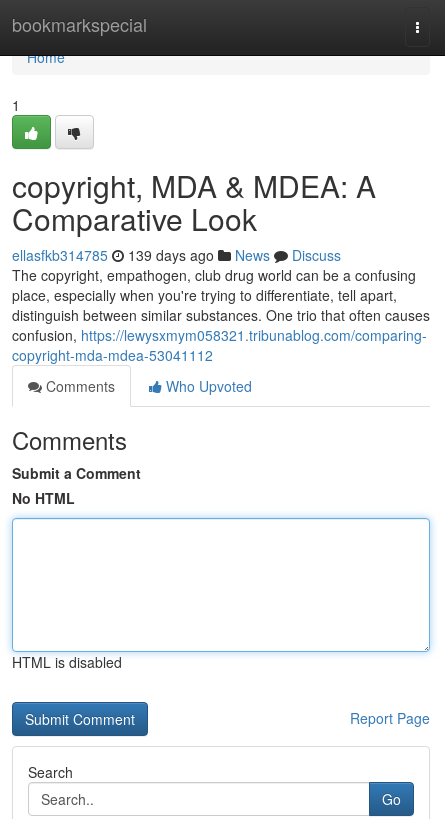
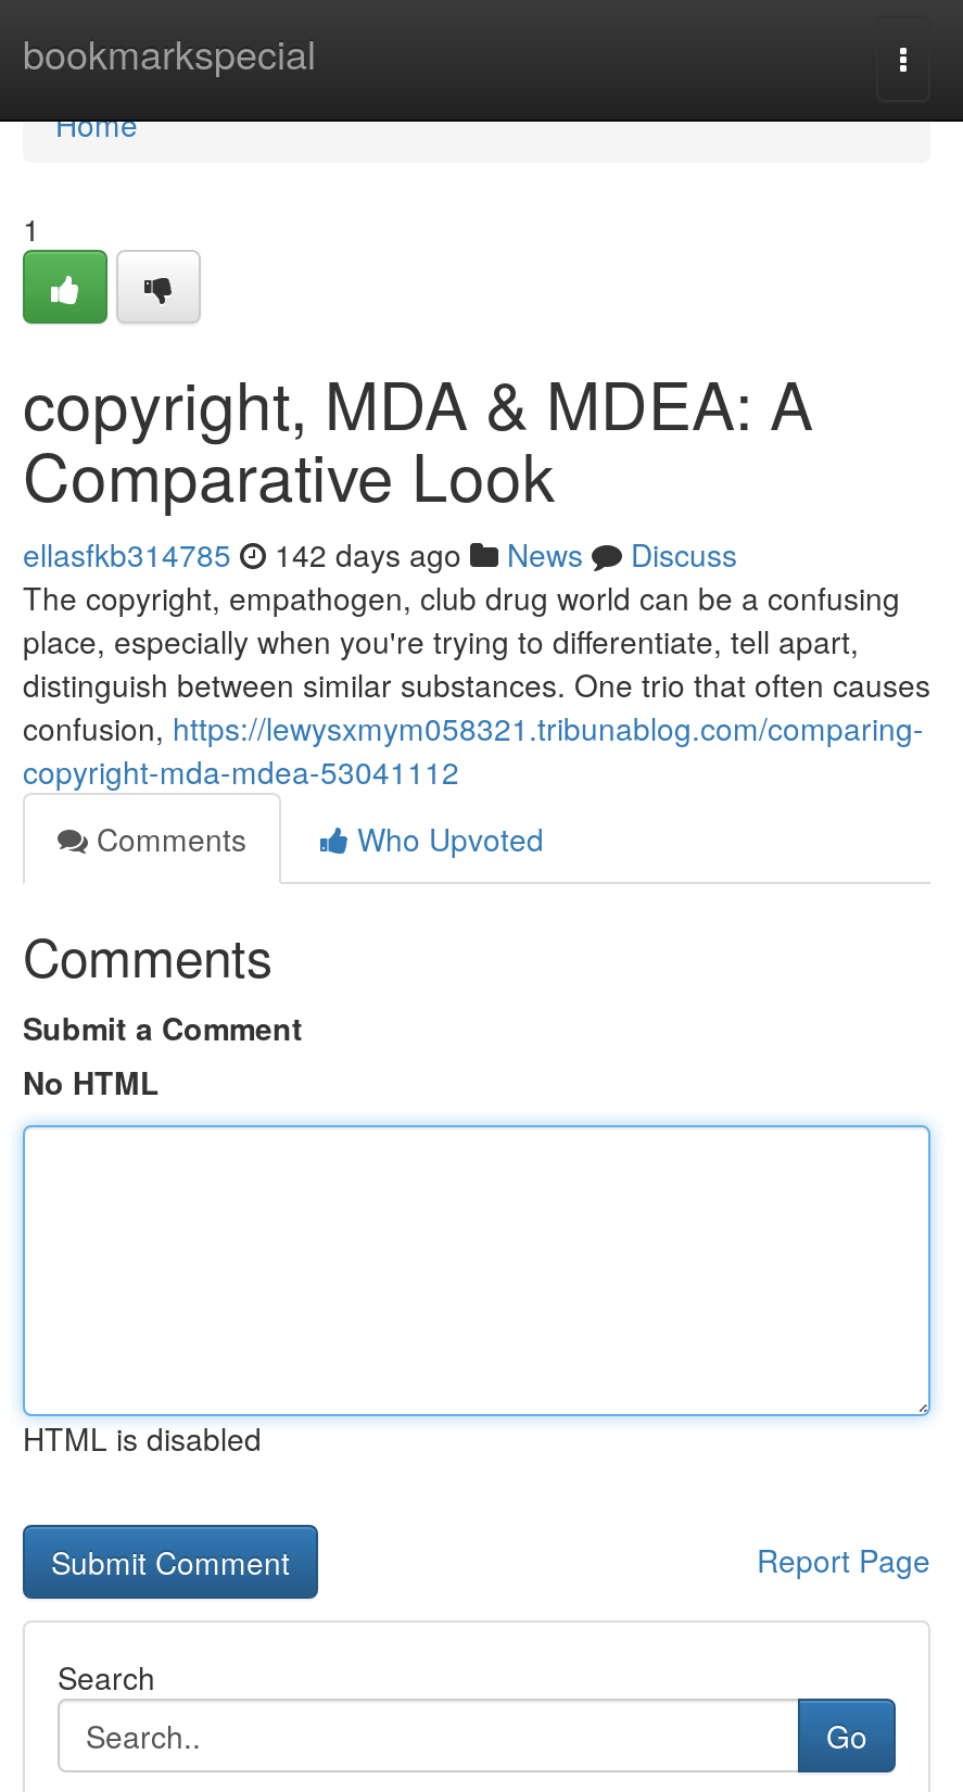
- ellasfkb314785 139 days ago News Discuss
+ ellasfkb314785 142 days ago News Discuss
